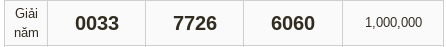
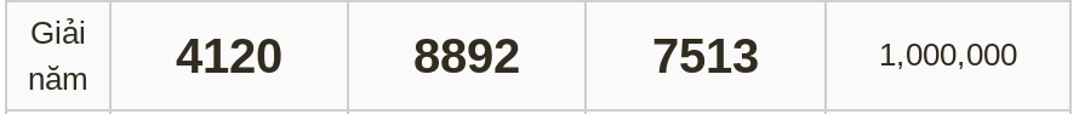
- 0033
+ 4120

- 7726
+ 8892

- 6060
+ 7513
